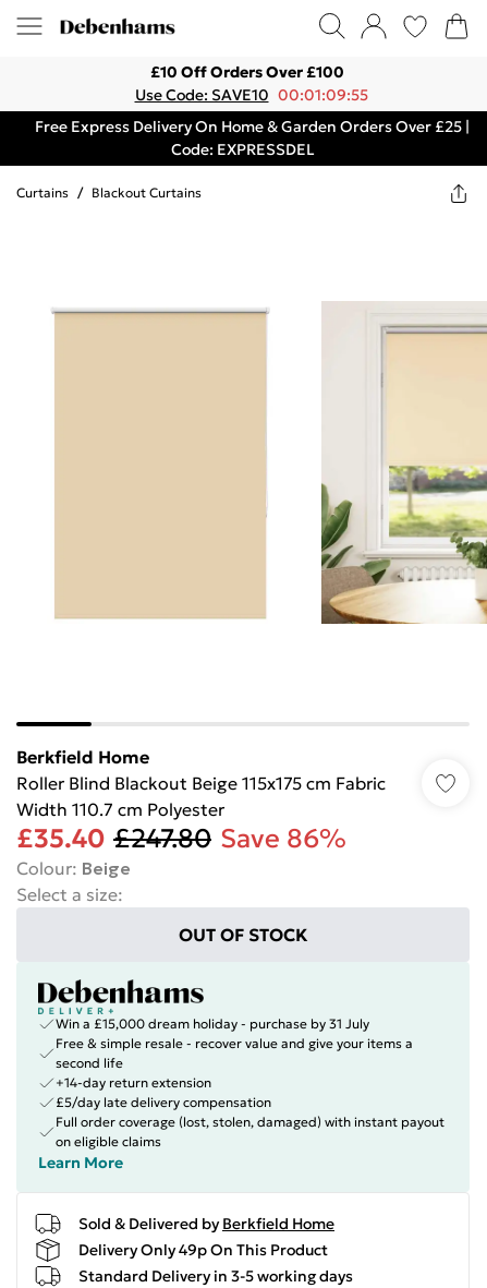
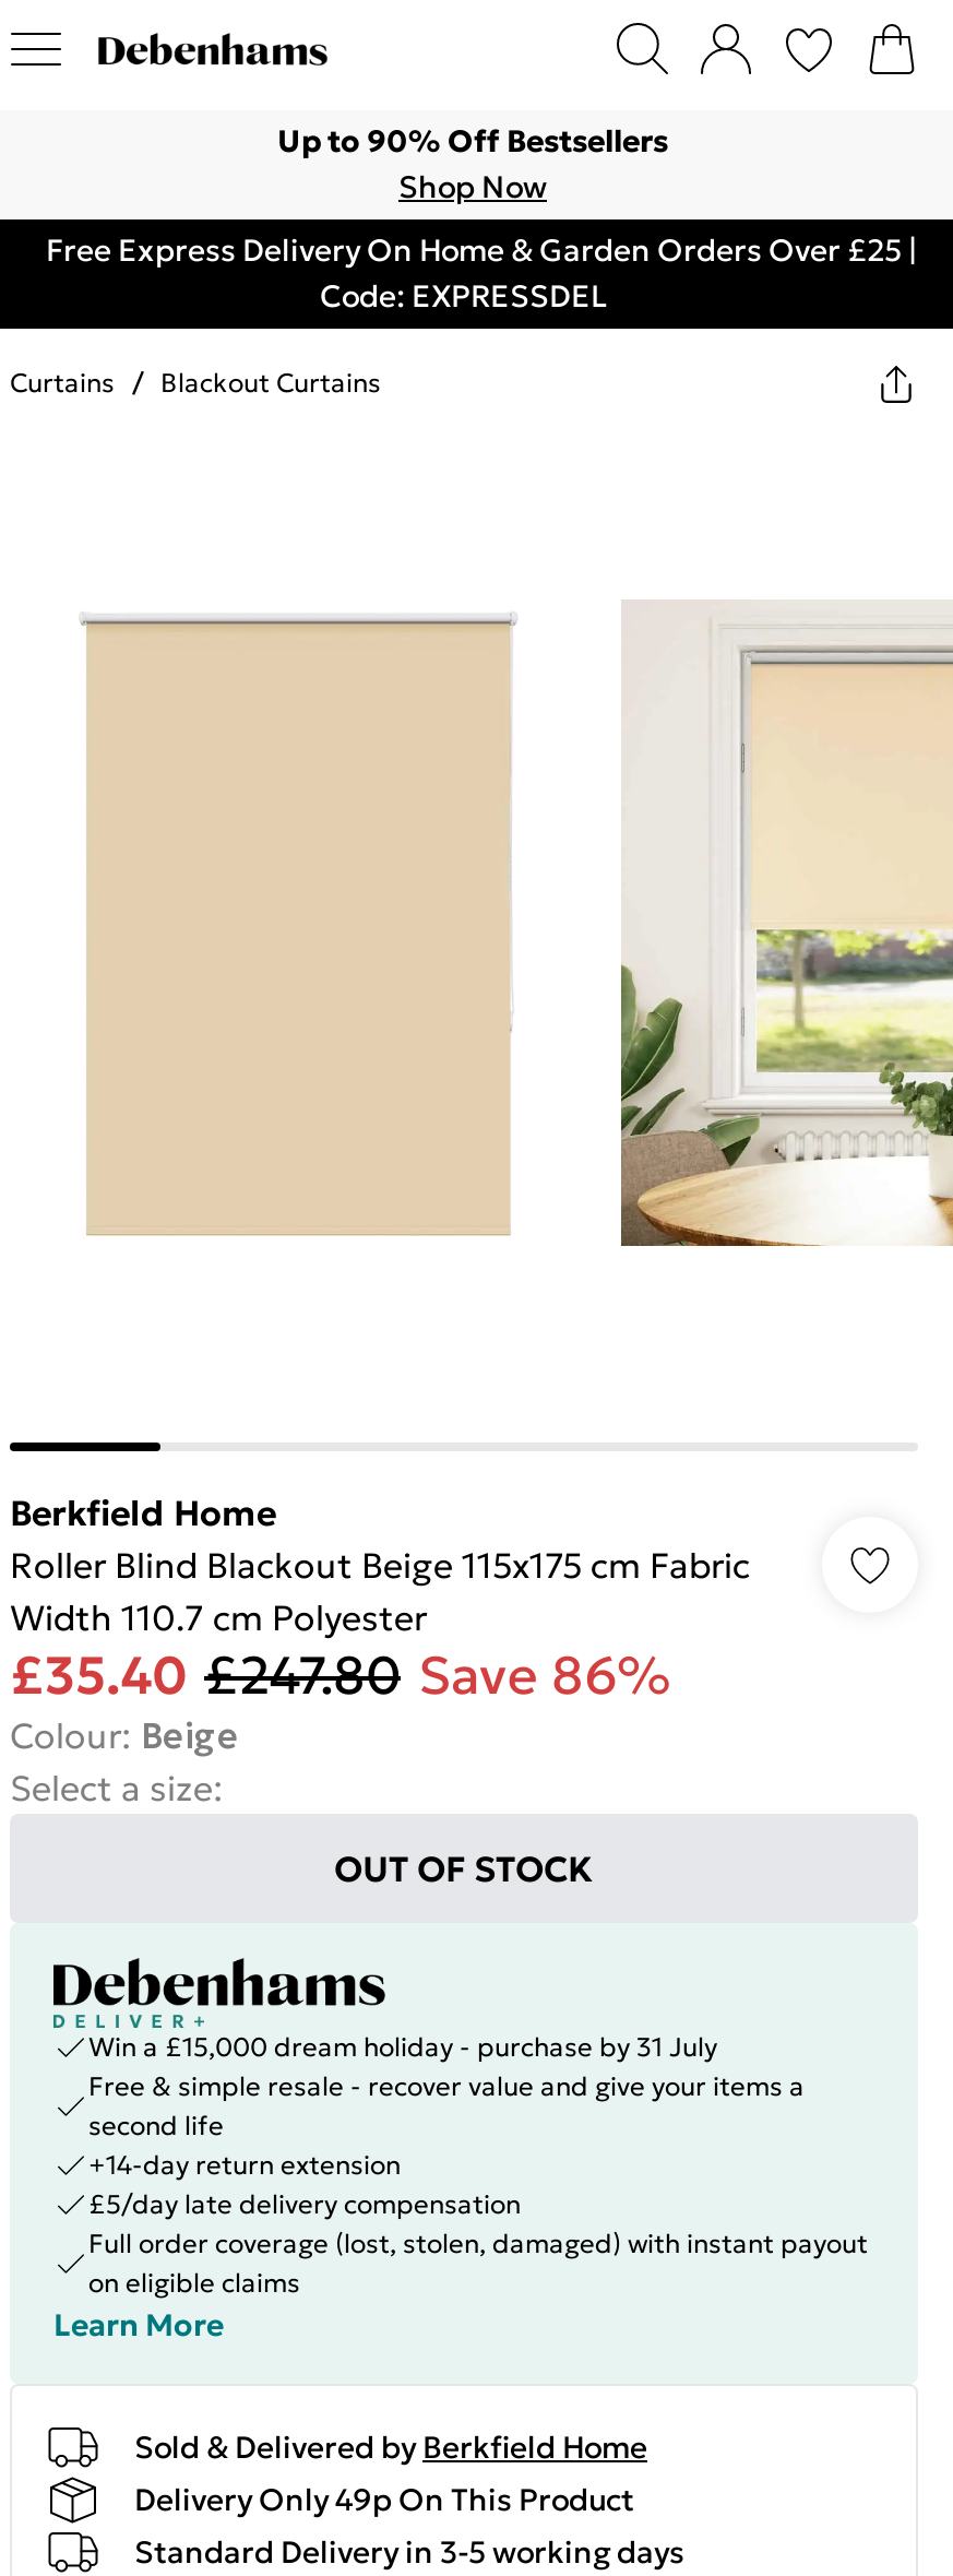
- £10 Off Orders Over £100
- Use Code: SAVE10 00:01:09:55
+ Up to 90% Off Bestsellers
+ Shop Now
